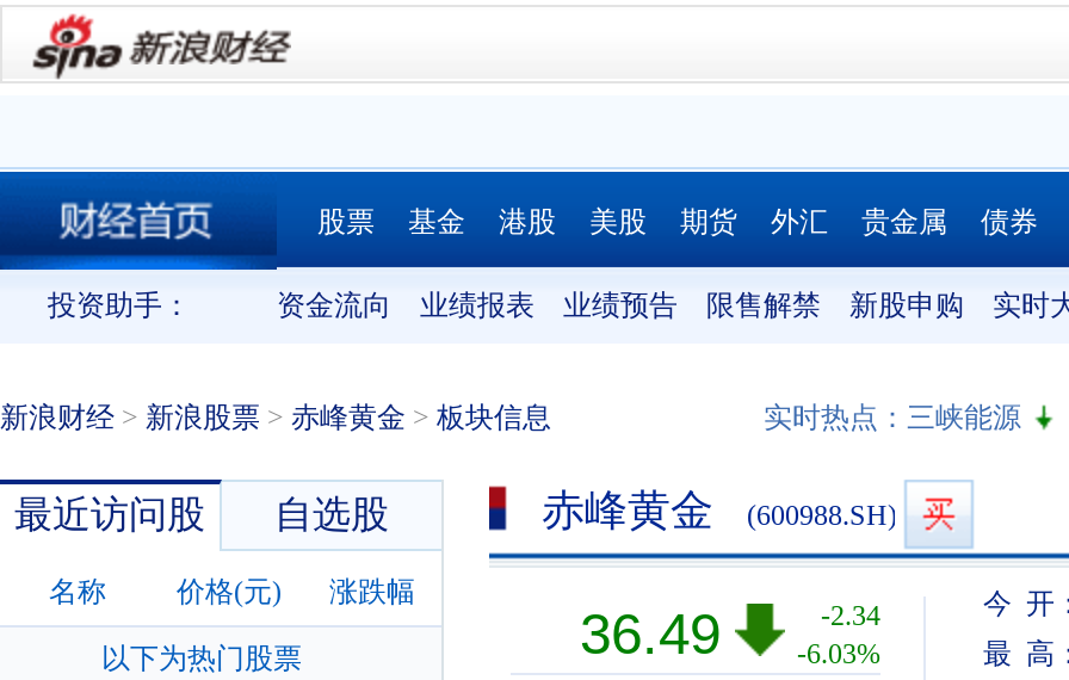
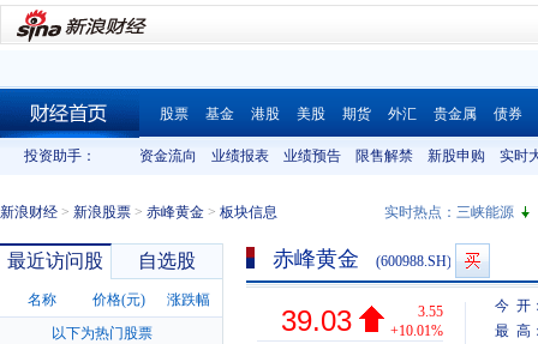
- 36.49
+ 39.03

- -2.34
+ 3.55

- -6.03%
+ +10.01%
